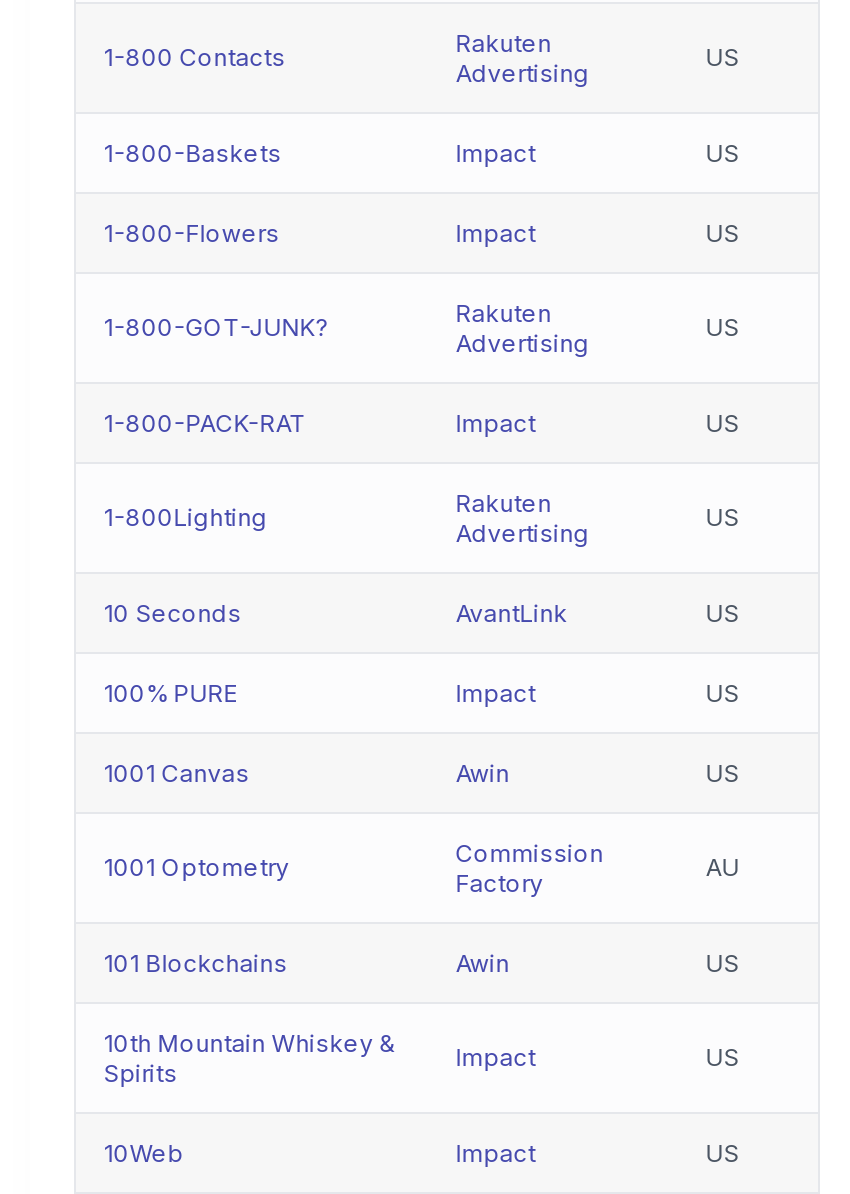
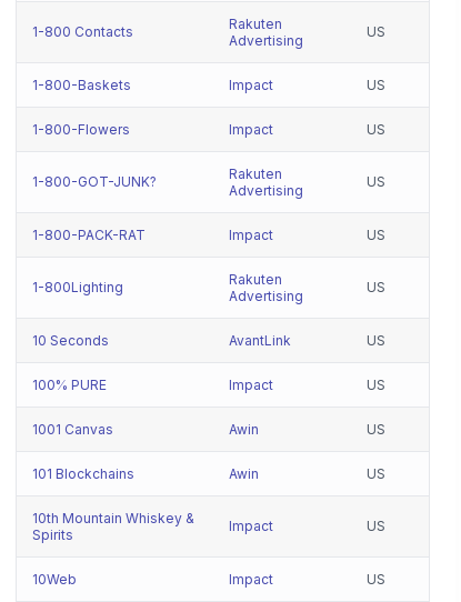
- 1001 Optometry
- Commission
- Factory

- AU
